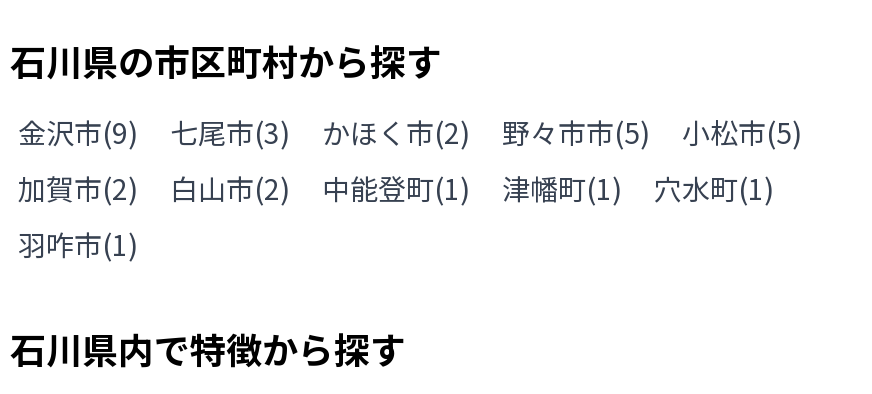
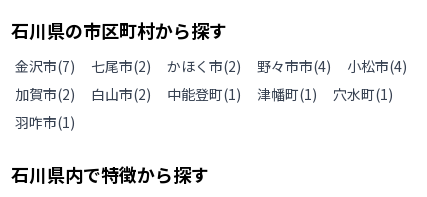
- 金沢市(9)
+ 金沢市(7)

- 七尾市(3)
+ 七尾市(2)

- 野々市市(5)
+ 野々市市(4)

- 小松市(5)
+ 小松市(4)
